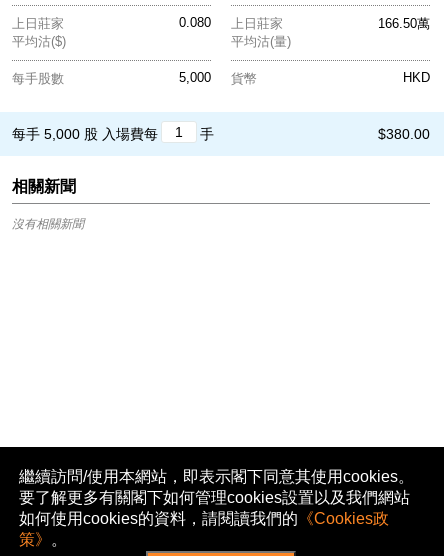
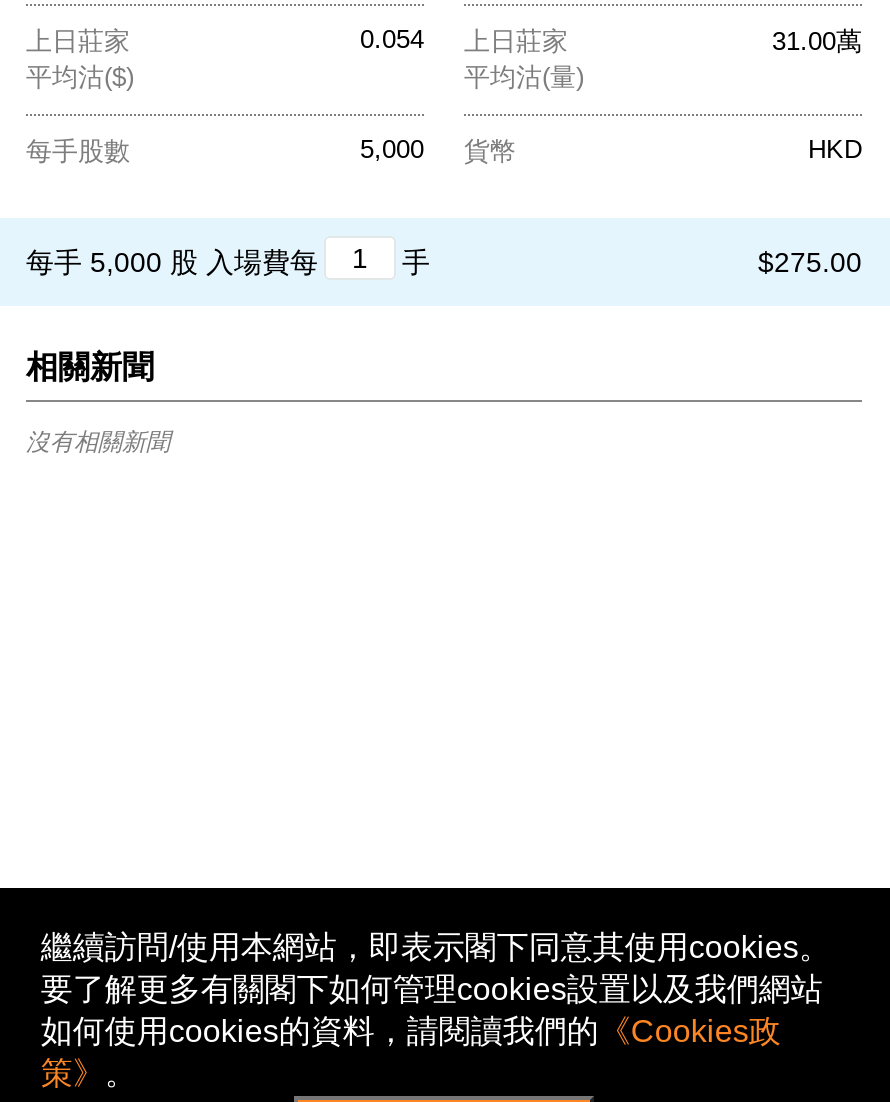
- 0.080 上日莊家
+ 0.054 上日莊家

- 166.50萬
+ 31.00萬

- $380.00
+ $275.00
